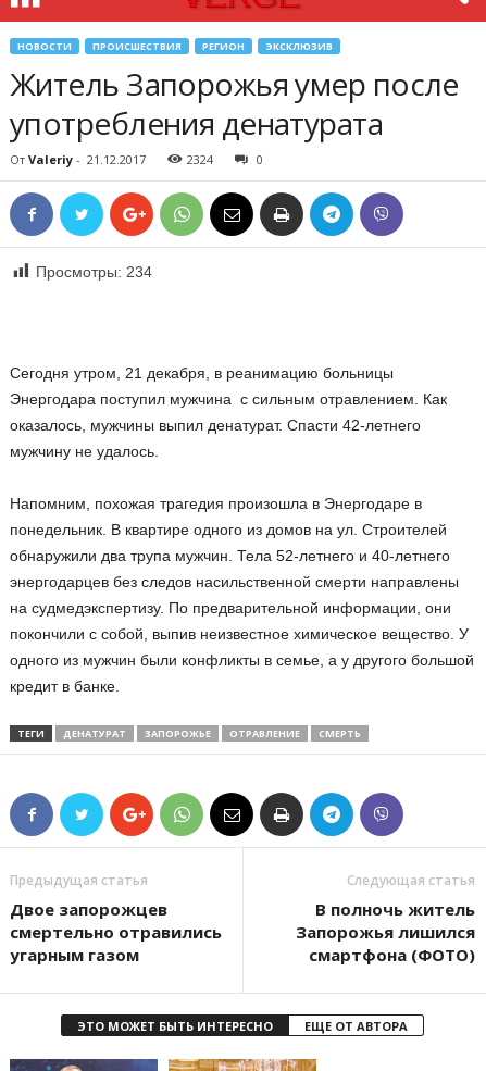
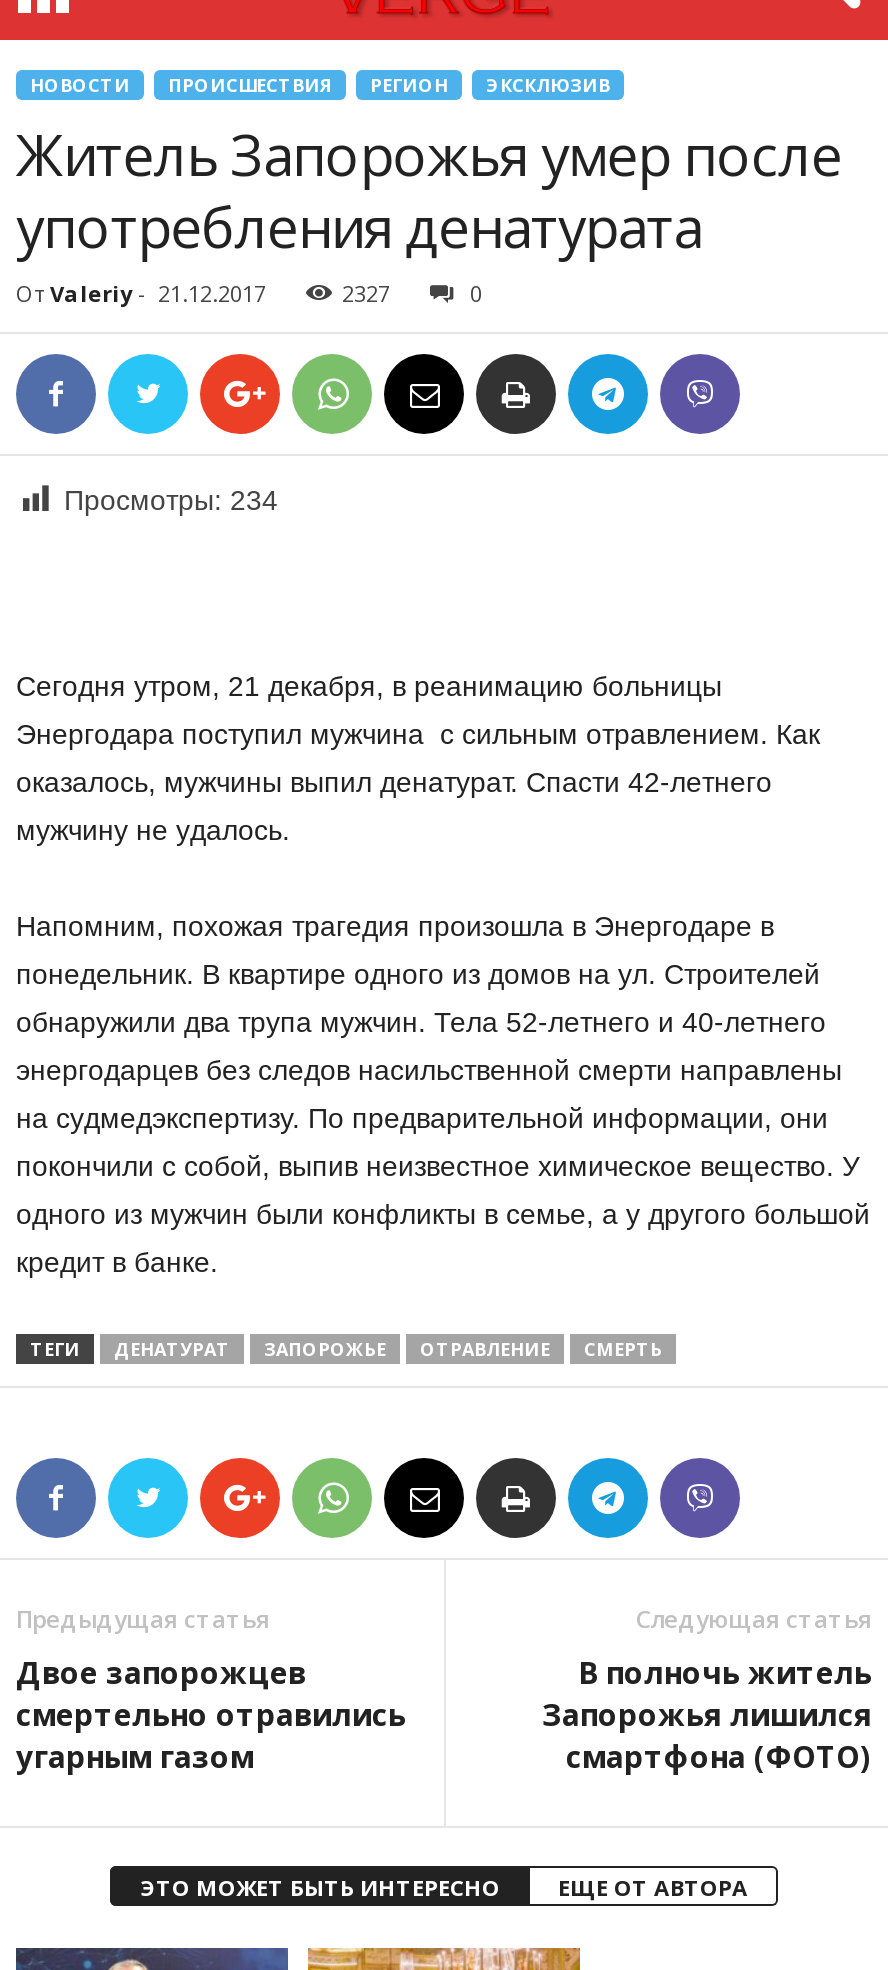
- 2324
+ 2327
